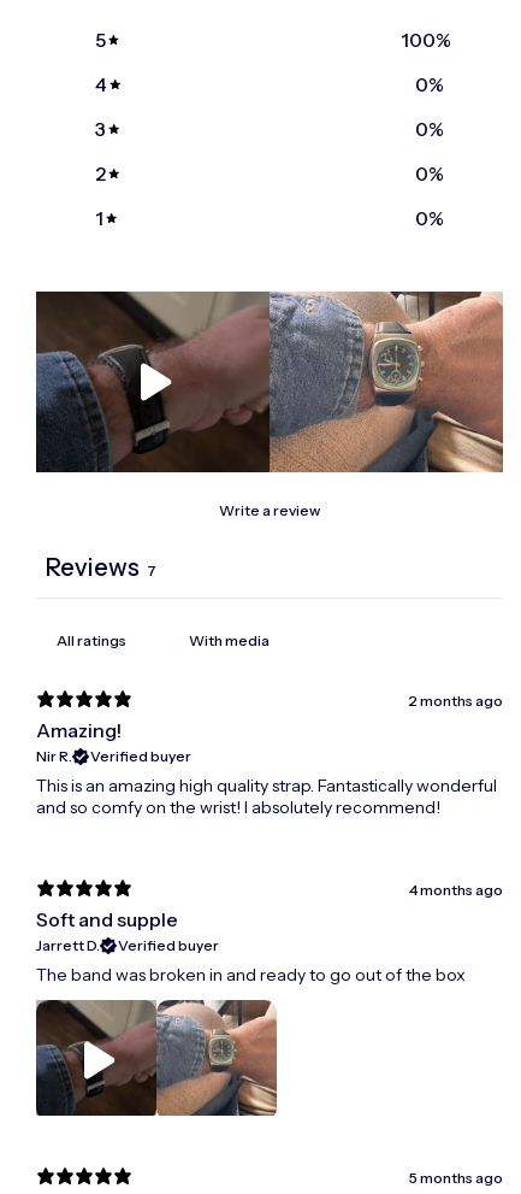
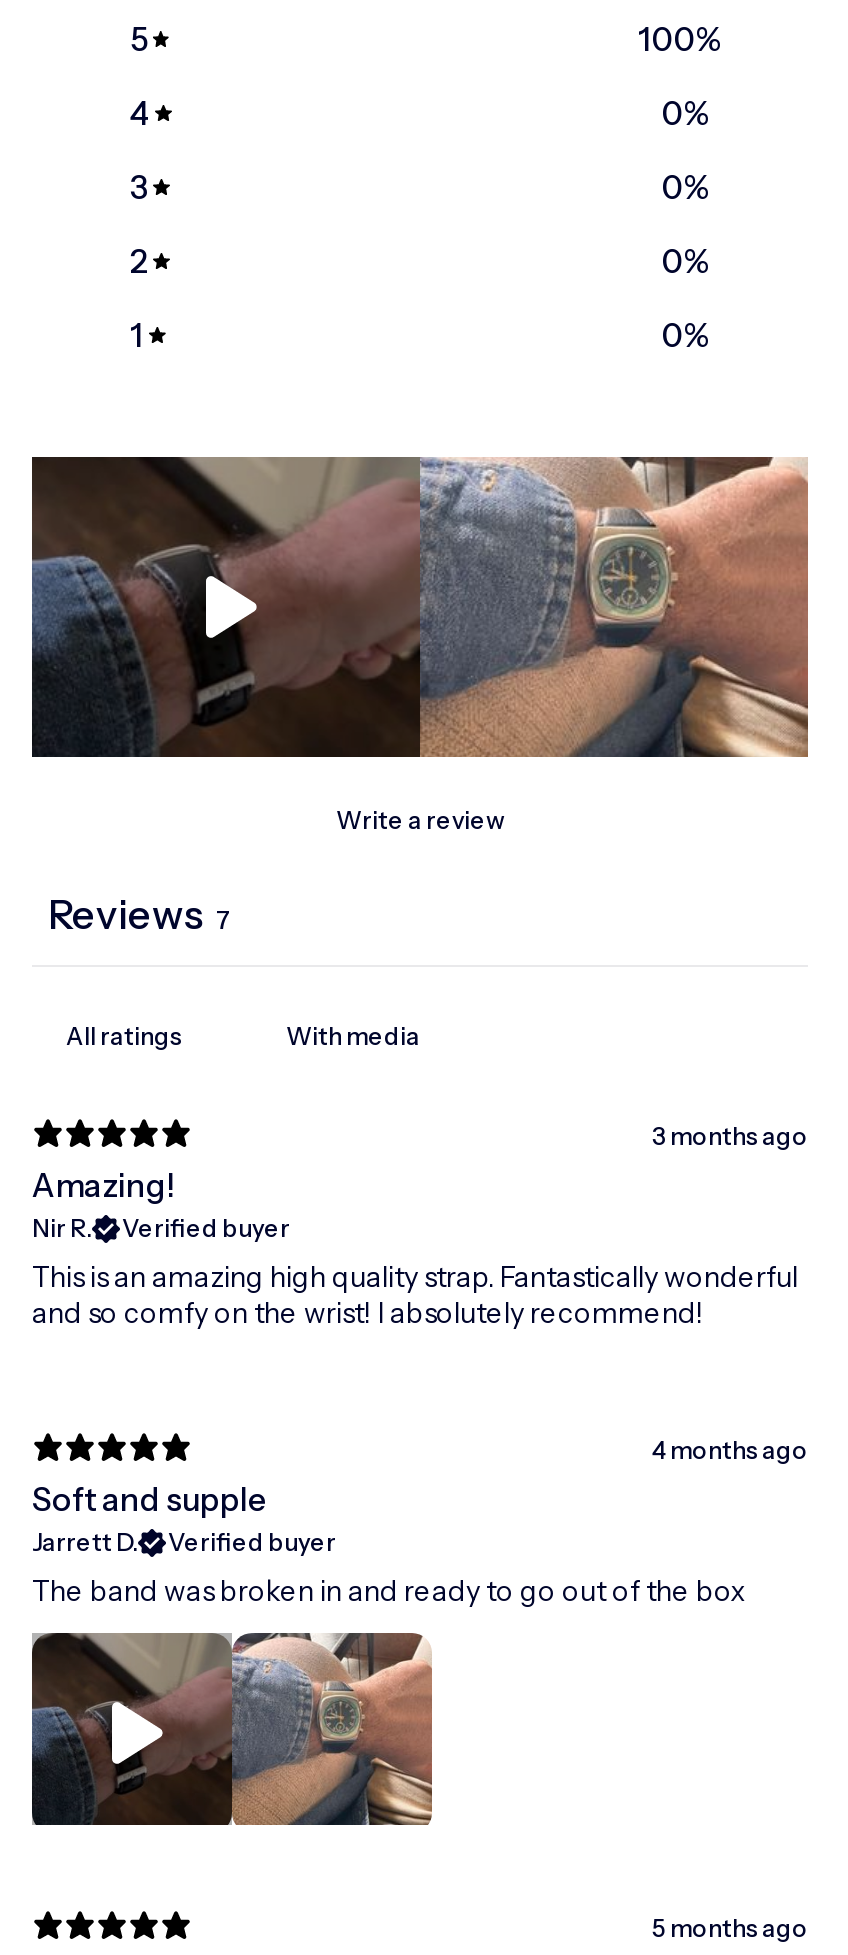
- 2 months ago
+ 3 months ago
